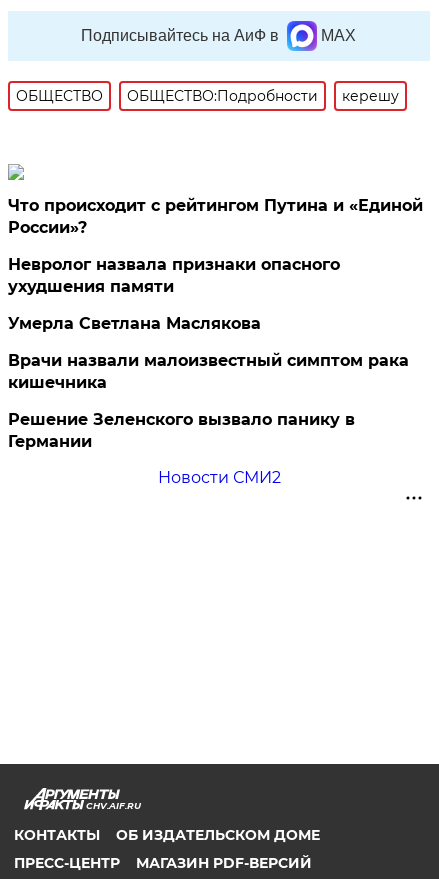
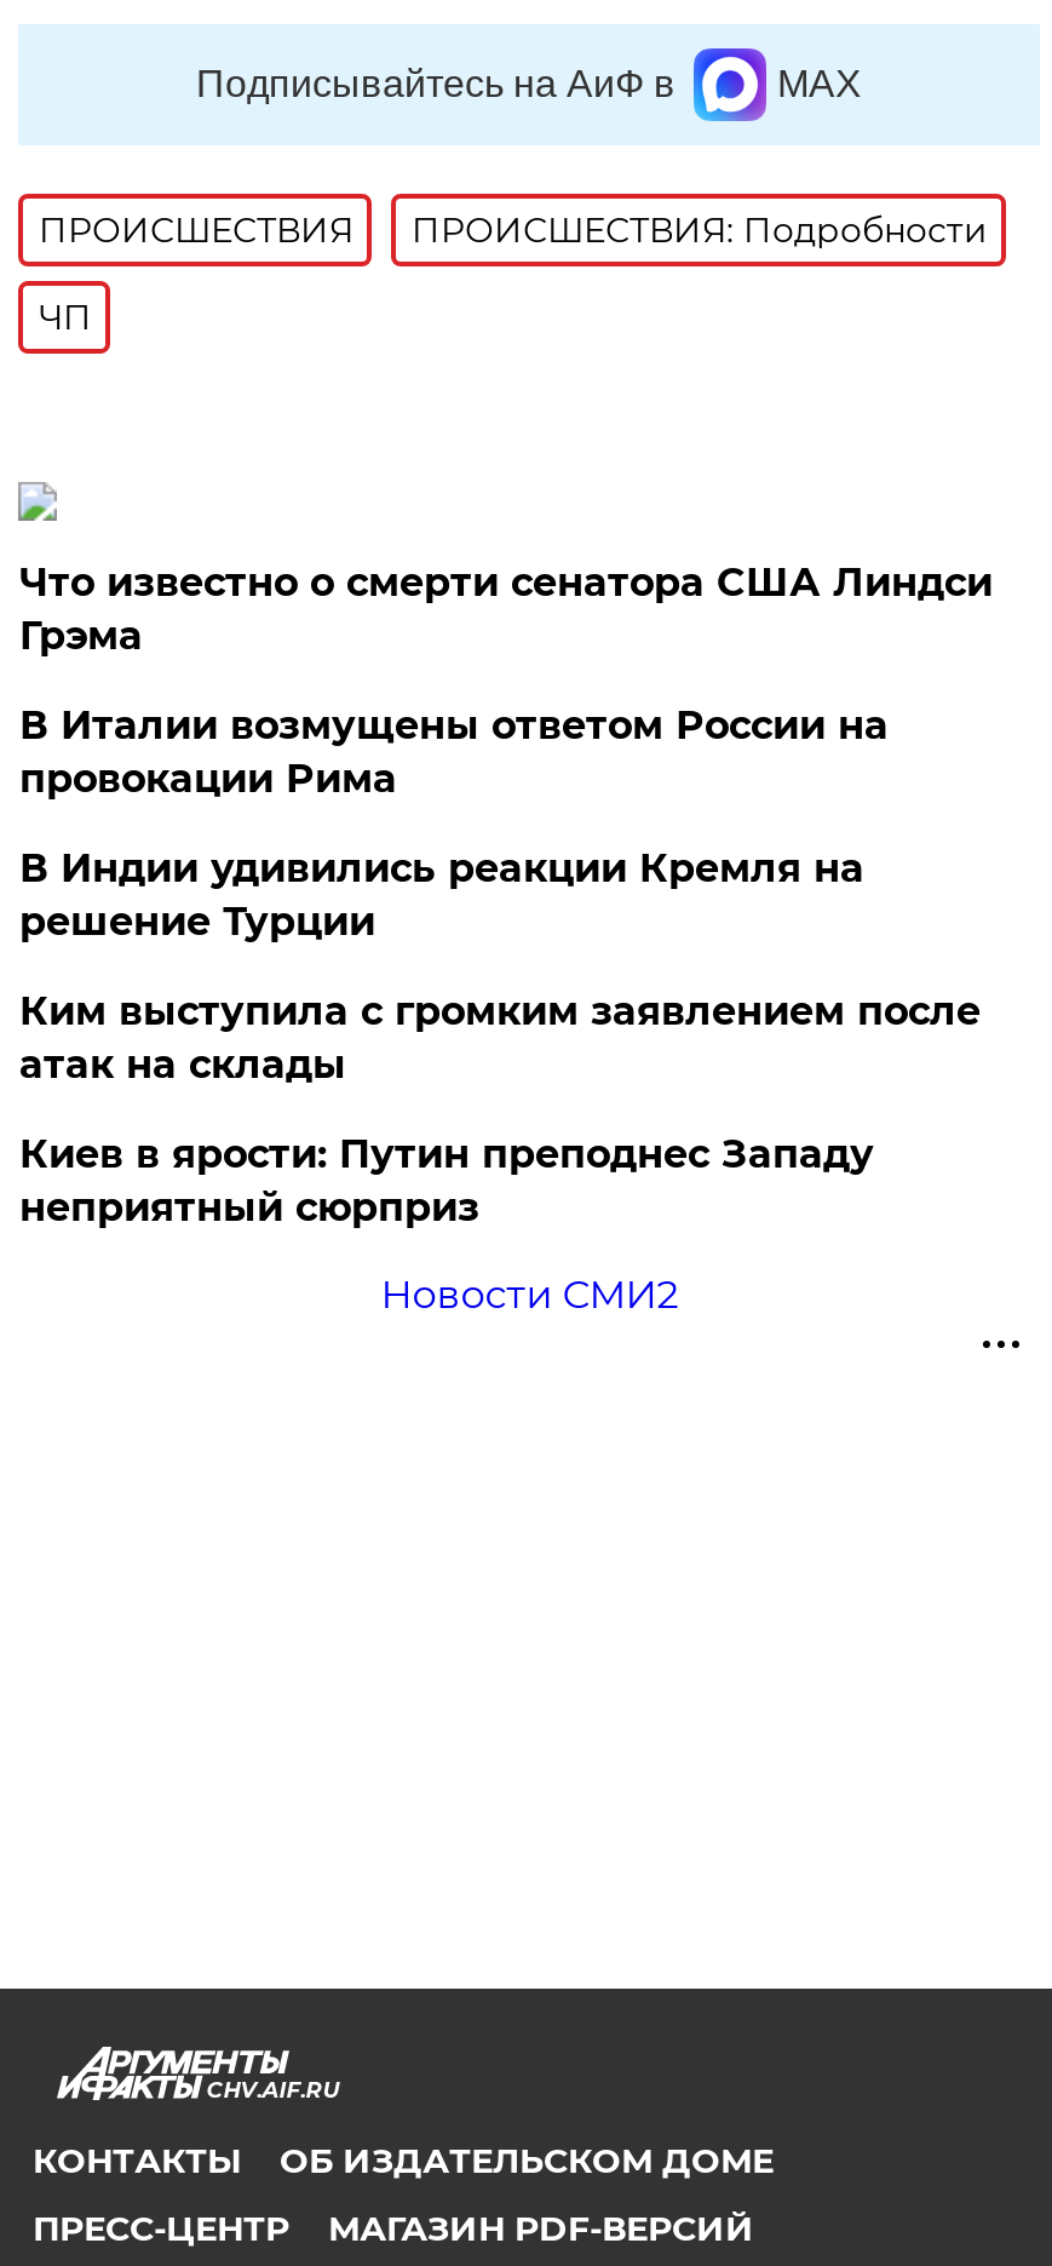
- ОБЩЕСТВО
- ОБЩЕСТВО:Подробности
- керешу
+ ПРОИСШЕСТВИЯ
+ ПРОИСШЕСТВИЯ: Подробности
+ ЧП

- Что происходит с рейтингом Путина и «Единой
- России»?
- Невролог назвала признаки опасного
- ухудшения памяти
- Умерла Светлана Маслякова
- Врачи назвали малоизвестный симптом рака
- кишечника
- Решение Зеленского вызвало панику в
- Германии
+ Что известно о смерти сенатора США Линдси
+ Грэма
+ В Италии возмущены ответом России на
+ провокации Рима
+ В Индии удивились реакции Кремля на
+ решение Турции
+ Ким выступила с громким заявлением после
+ атак на склады
+ Киев в ярости: Путин преподнес Западу
+ неприятный сюрприз
